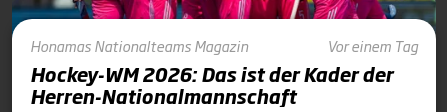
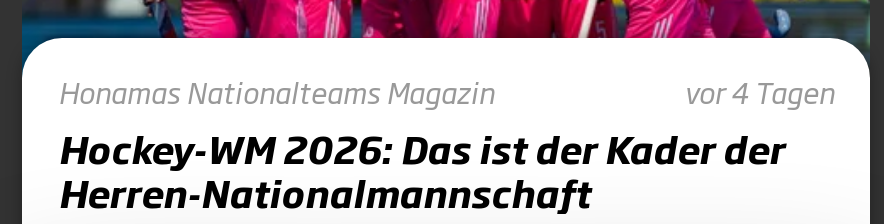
- Vor einem Tag
+ vor 4 Tagen
